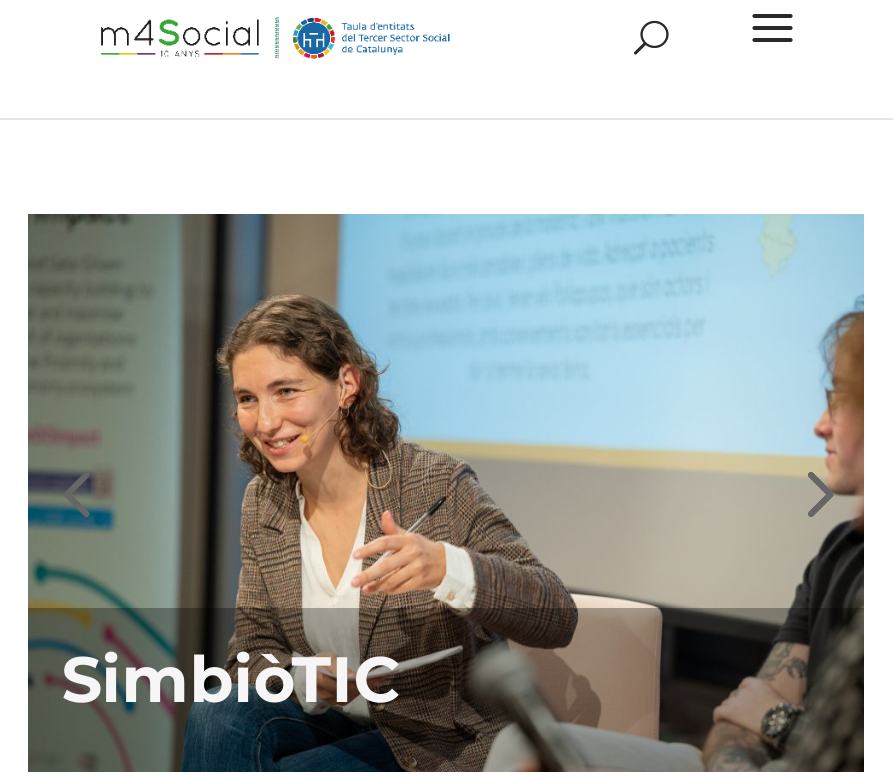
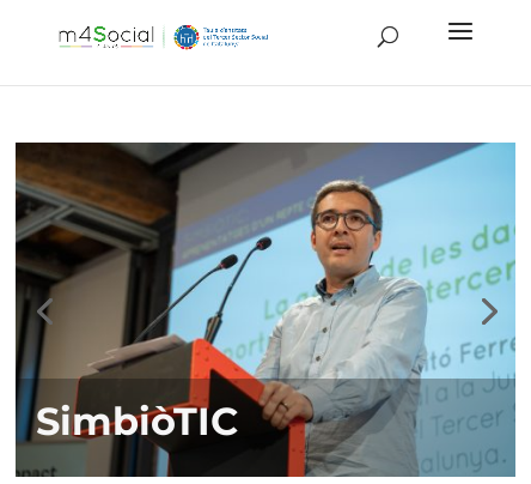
- [image]
+ [image]
